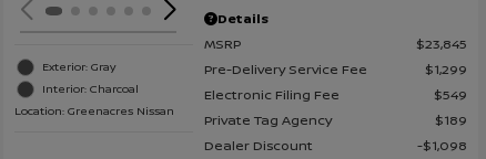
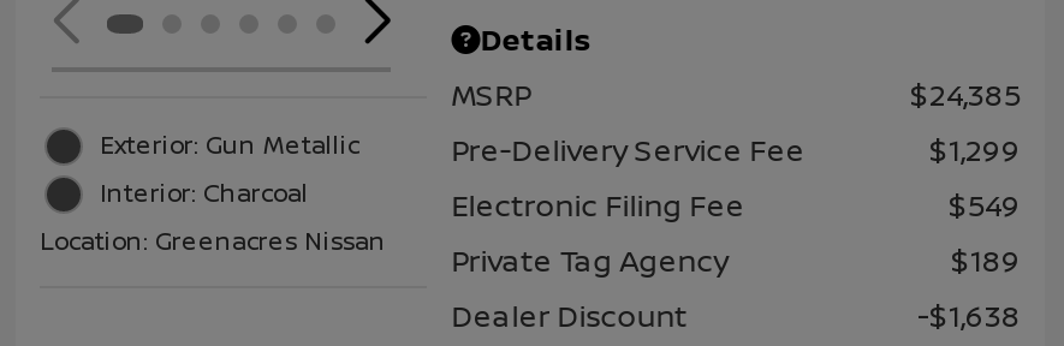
- $23,845
+ $24,385

- Exterior: Gray
+ Exterior: Gun Metallic

- $1,098
+ $1,638
